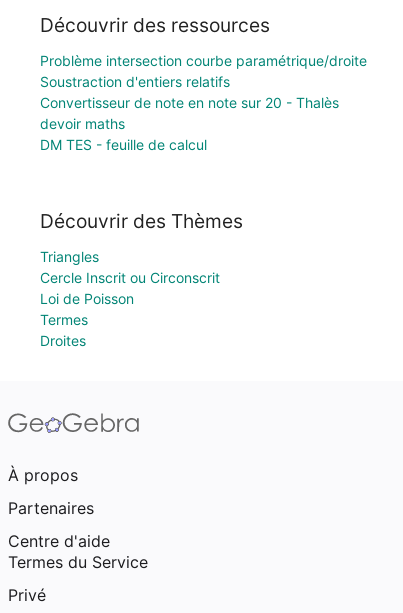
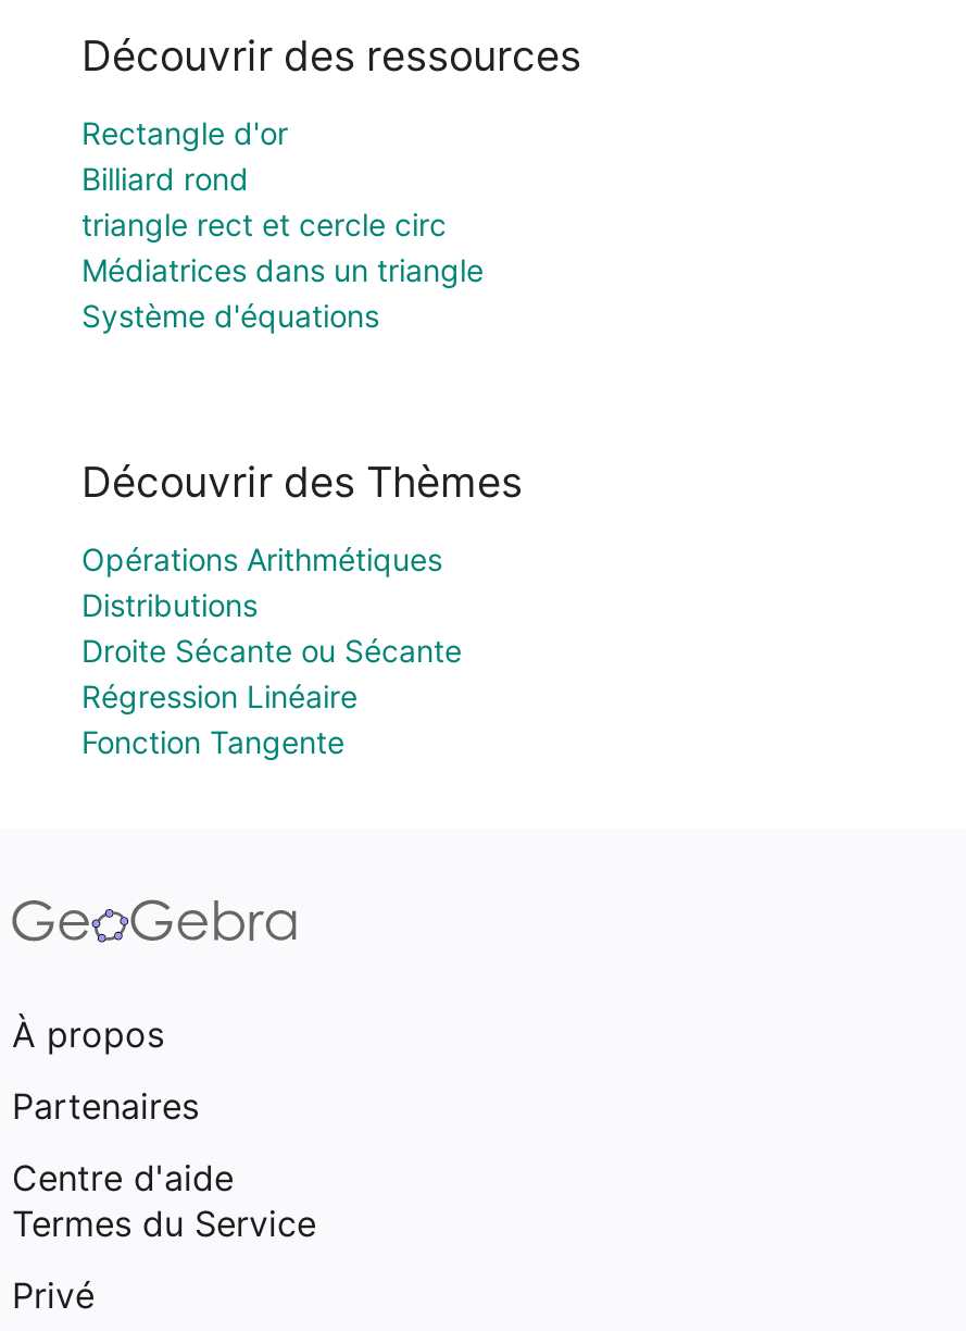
- Problème intersection courbe paramétrique/droite
- Soustraction d'entiers relatifs
- Convertisseur de note en note sur 20 - Thalès
- devoir maths
- DM TES - feuille de calcul
+ Rectangle d'or
+ Billiard rond
+ triangle rect et cercle circ
+ Médiatrices dans un triangle
+ Système d'équations

- Triangles
- Cercle Inscrit ou Circonscrit
- Loi de Poisson
- Termes
- Droites
+ Opérations Arithmétiques
+ Distributions
+ Droite Sécante ou Sécante
+ Régression Linéaire
+ Fonction Tangente
